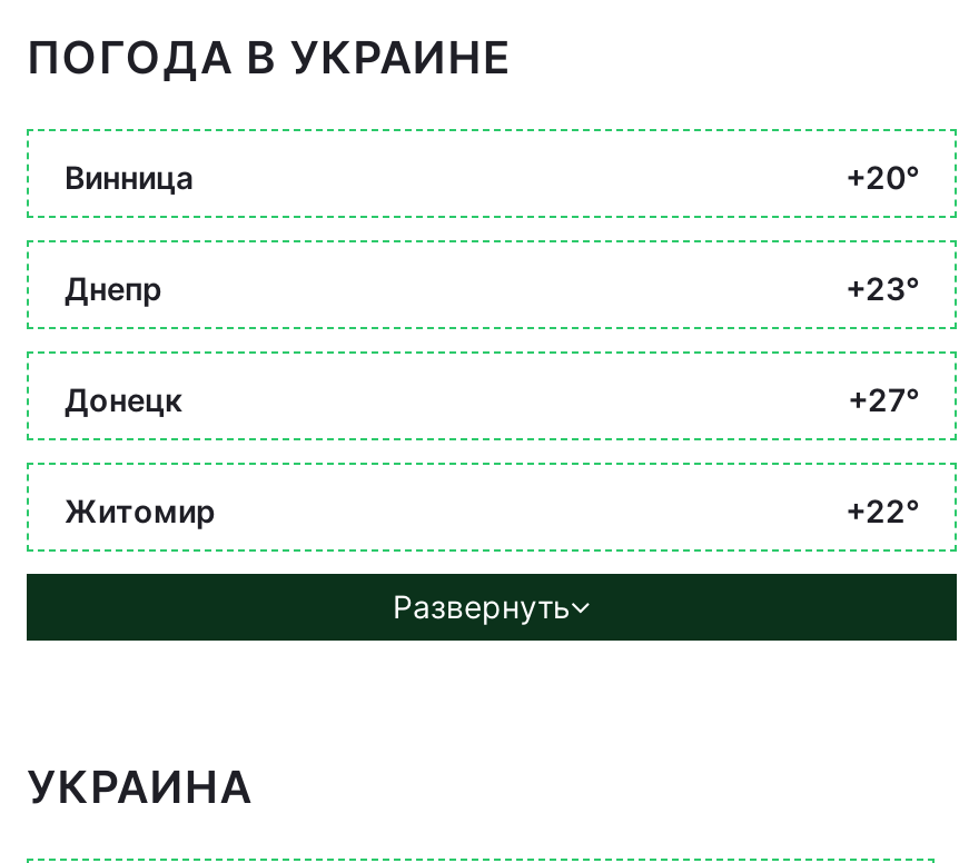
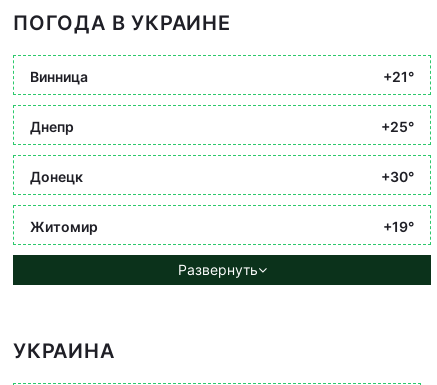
- +20°
+ +21°

- +23°
+ +25°

- +27°
+ +30°

- +22°
+ +19°
